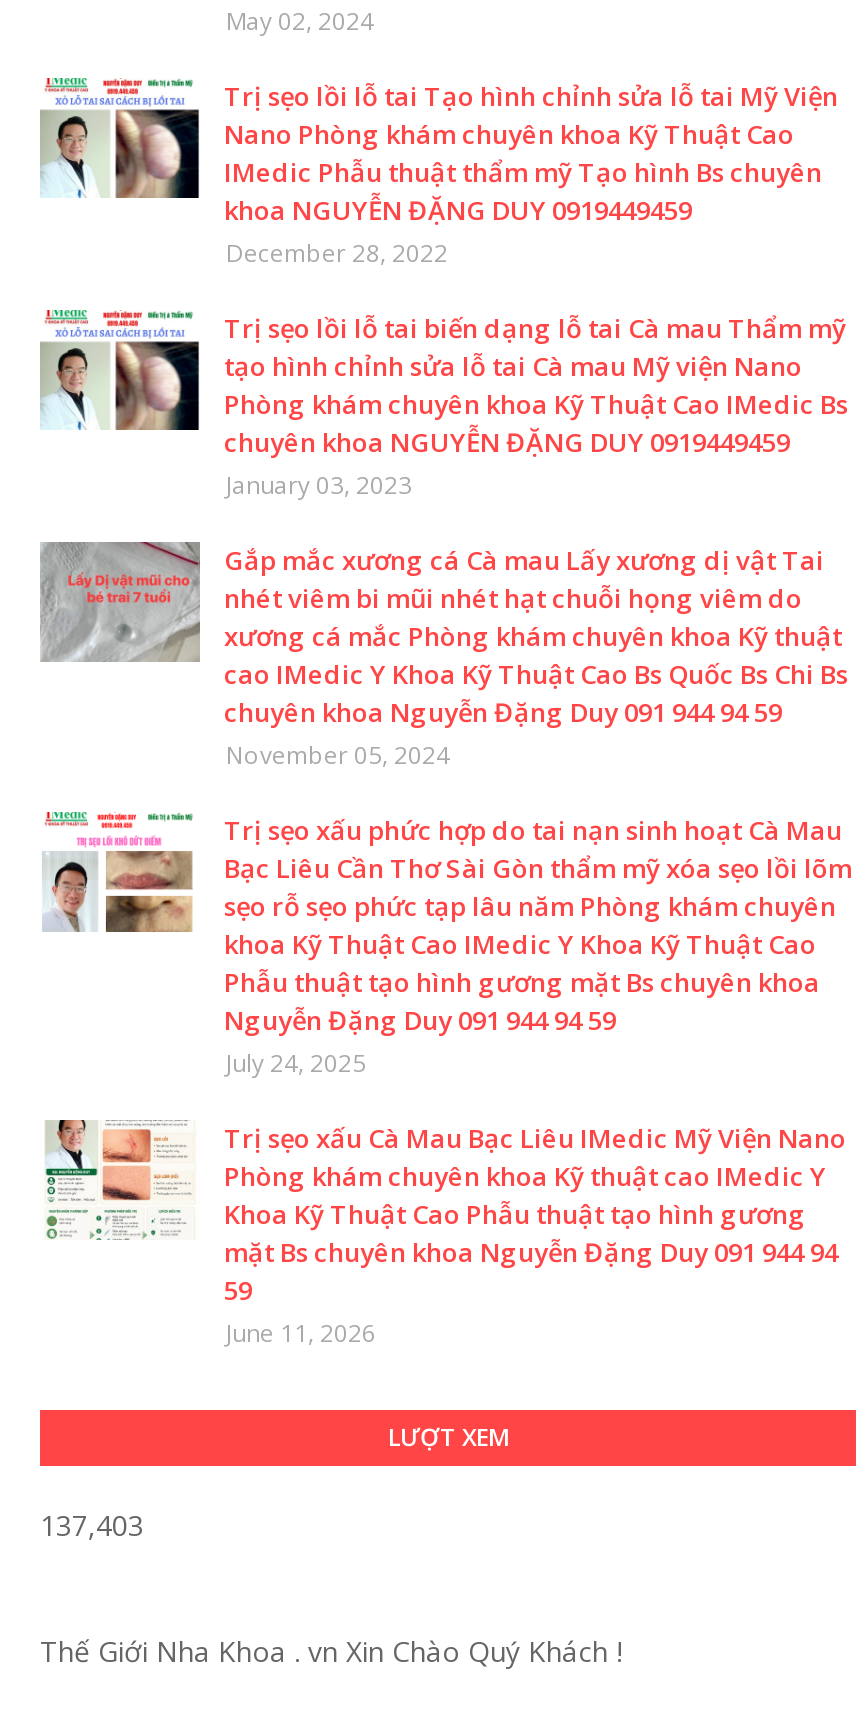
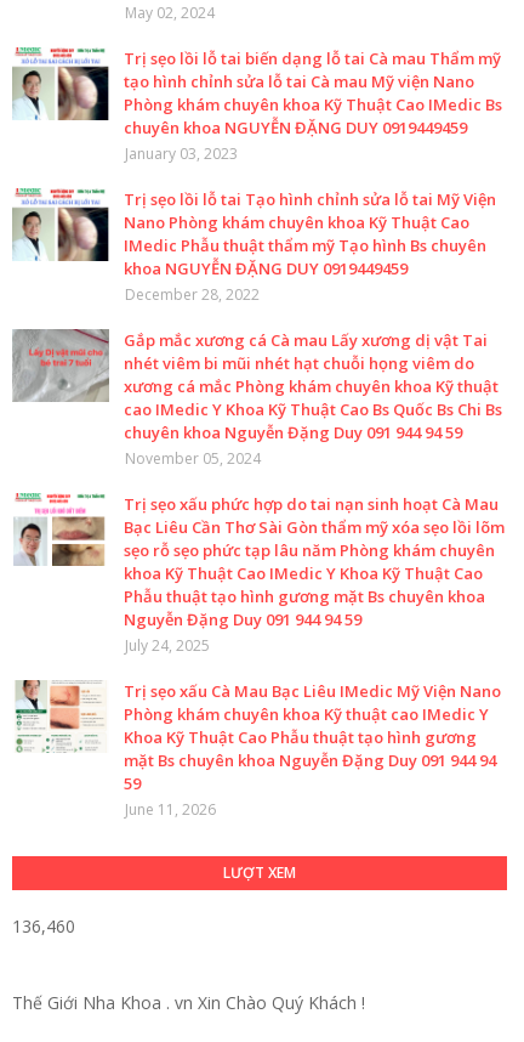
moved down: Trị sẹo lồi lỗ tai Tạo hình chỉnh sửa lỗ tai Mỹ Viện | Nano Phòng khám chuyên khoa Kỹ Thuật Cao | IMedic Phẫu thuật thẩm mỹ Tạo hình Bs chuyên | khoa NGUYỄN ĐẶNG DUY 0919449459 | December 28, 2022

moved up: [image] | Trị sẹo lồi lỗ tai biến dạng lỗ tai Cà mau Thẩm mỹ | tạo hình chỉnh sửa lỗ tai Cà mau Mỹ viện Nano | Phòng khám chuyên khoa Kỹ Thuật Cao IMedic Bs | chuyên khoa NGUYỄN ĐẶNG DUY 0919449459 | January 03, 2023

- 137,403
+ 136,460
